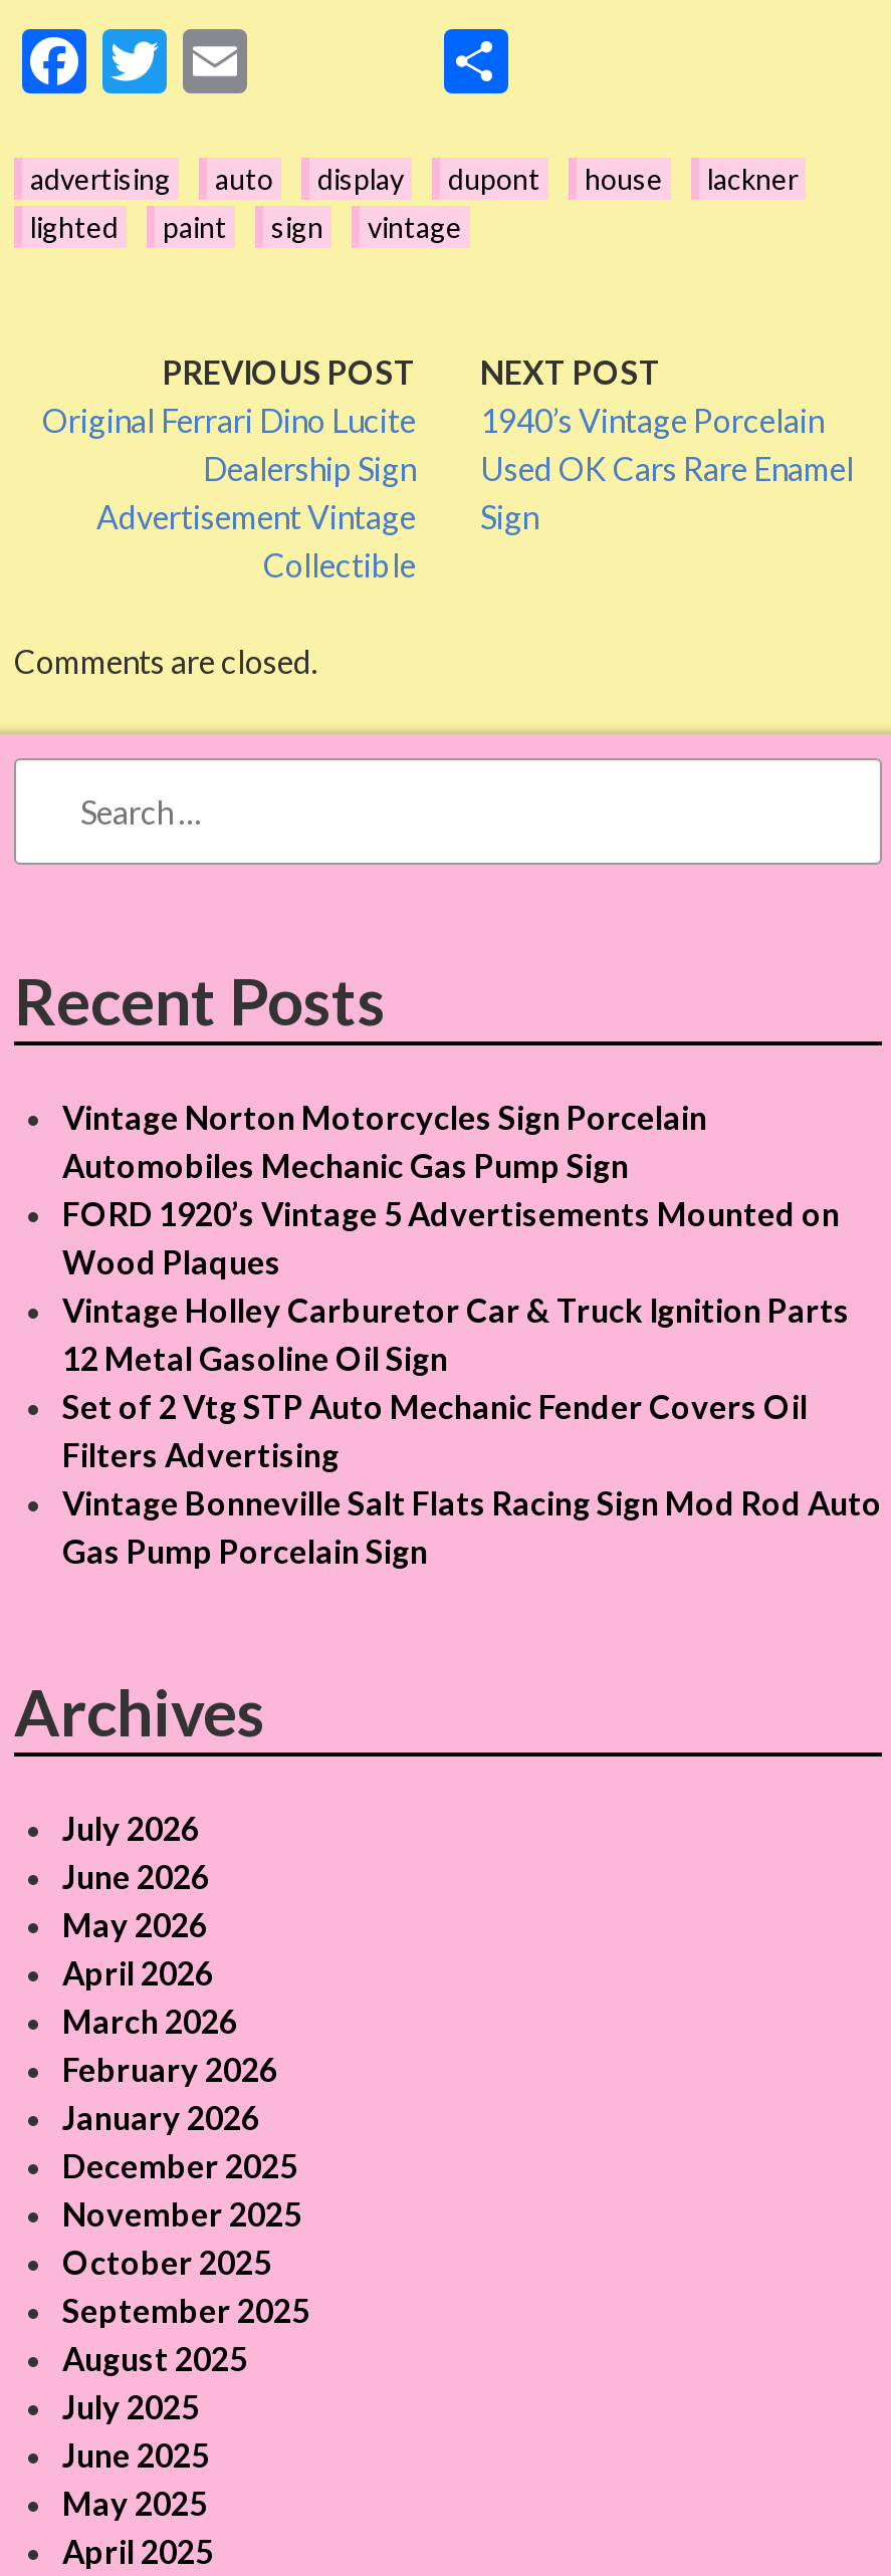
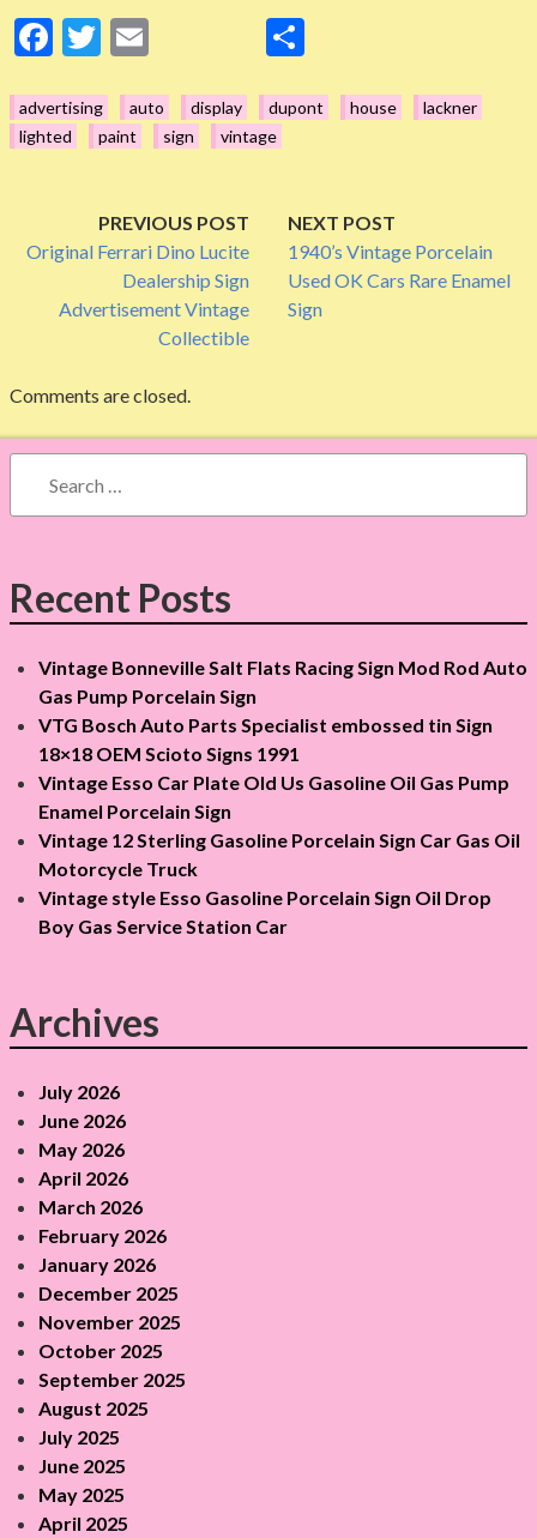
- Vintage Norton Motorcycles Sign Porcelain
- Automobiles Mechanic Gas Pump Sign
- FORD 1920’s Vintage 5 Advertisements Mounted on
- Wood Plaques
- Vintage Holley Carburetor Car & Truck Ignition Parts
- 12 Metal Gasoline Oil Sign
- Set of 2 Vtg STP Auto Mechanic Fender Covers Oil
- Filters Advertising

+ VTG Bosch Auto Parts Specialist embossed tin Sign
+ 18×18 OEM Scioto Signs 1991
+ Vintage Esso Car Plate Old Us Gasoline Oil Gas Pump
+ Enamel Porcelain Sign
+ Vintage 12 Sterling Gasoline Porcelain Sign Car Gas Oil
+ Motorcycle Truck
+ Vintage style Esso Gasoline Porcelain Sign Oil Drop
+ Boy Gas Service Station Car

moved up: Vintage Bonneville Salt Flats Racing Sign Mod Rod Auto | Gas Pump Porcelain Sign
